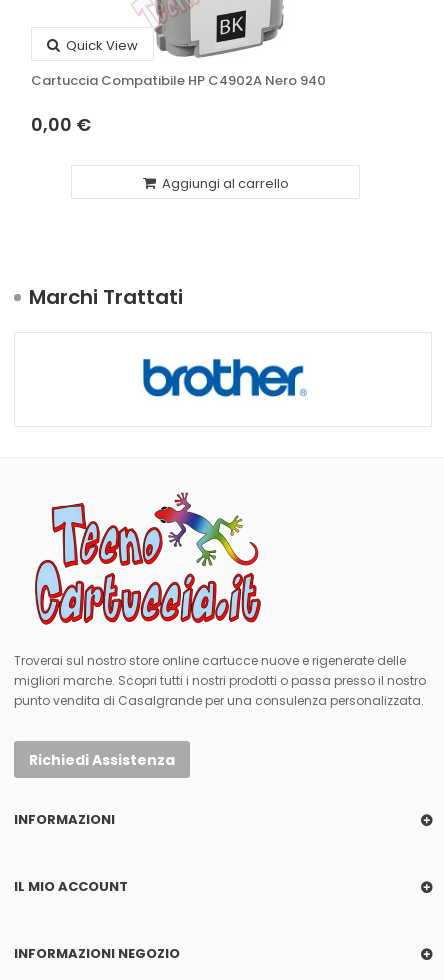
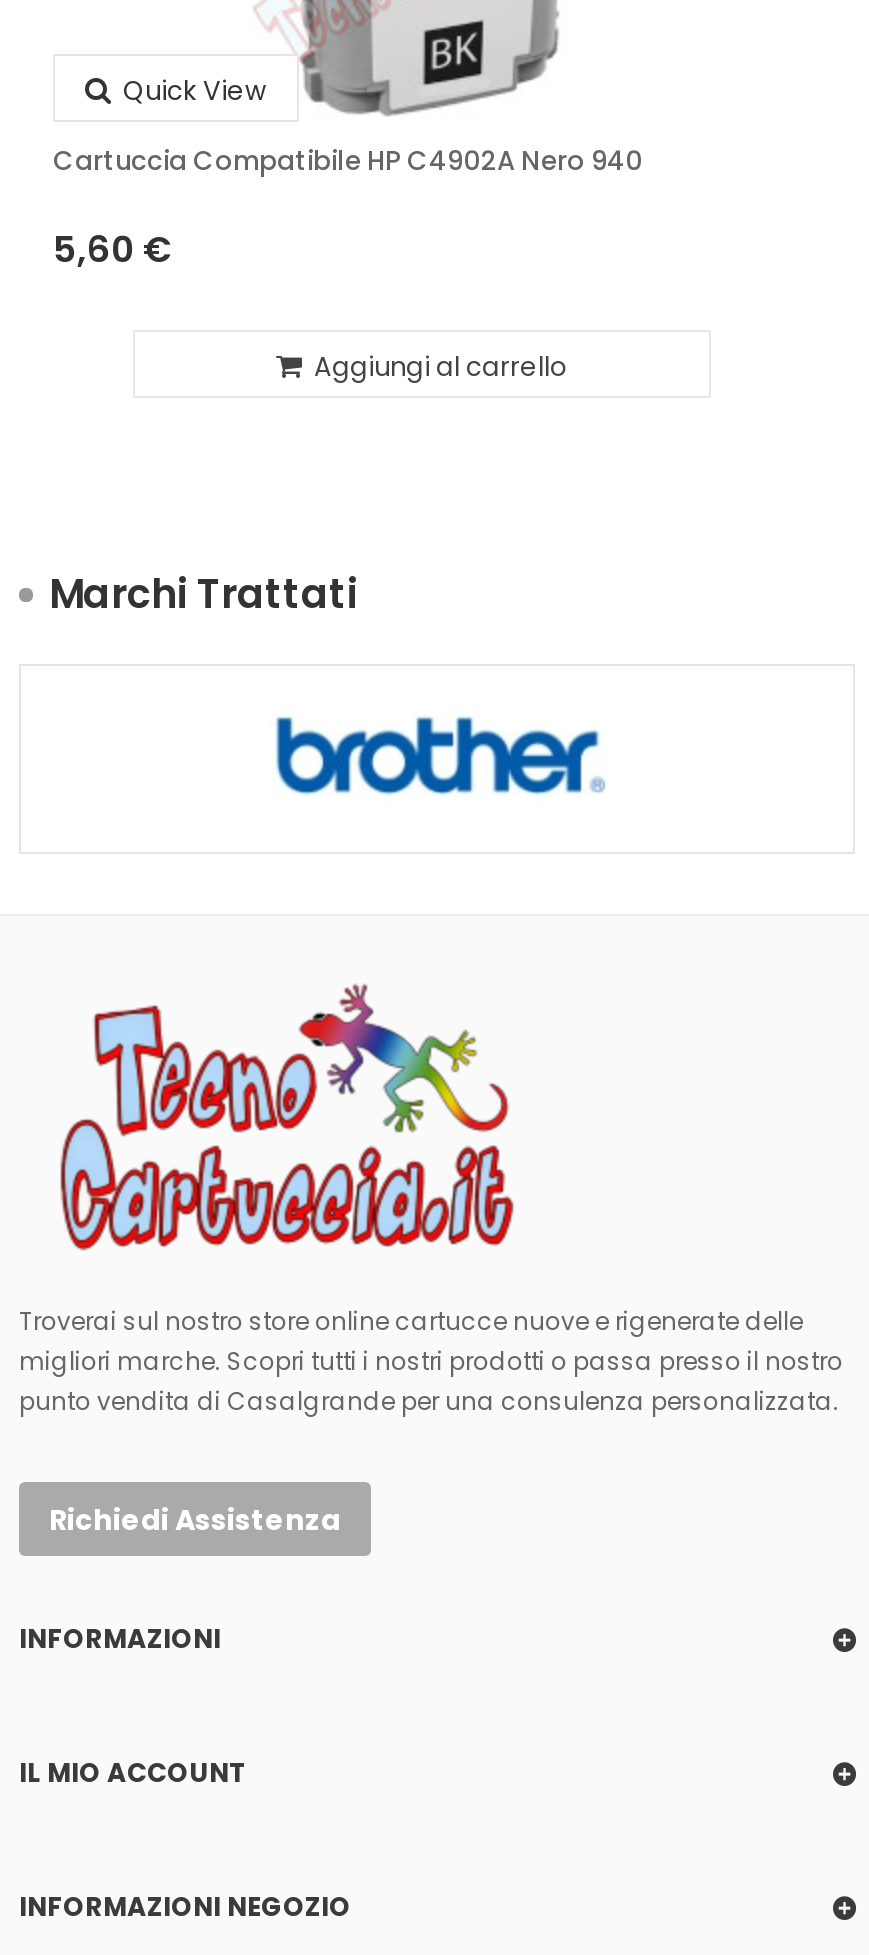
- 0,00 €
+ 5,60 €
